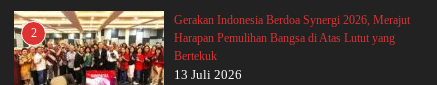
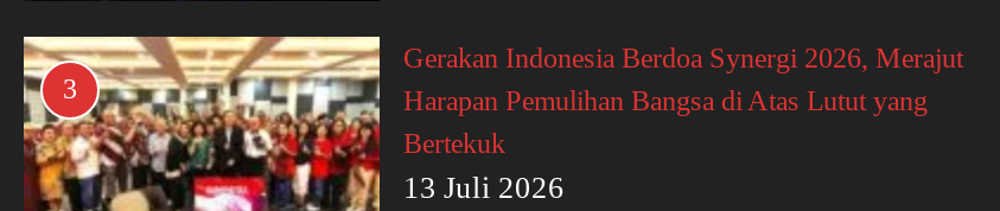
- 2
+ 3
